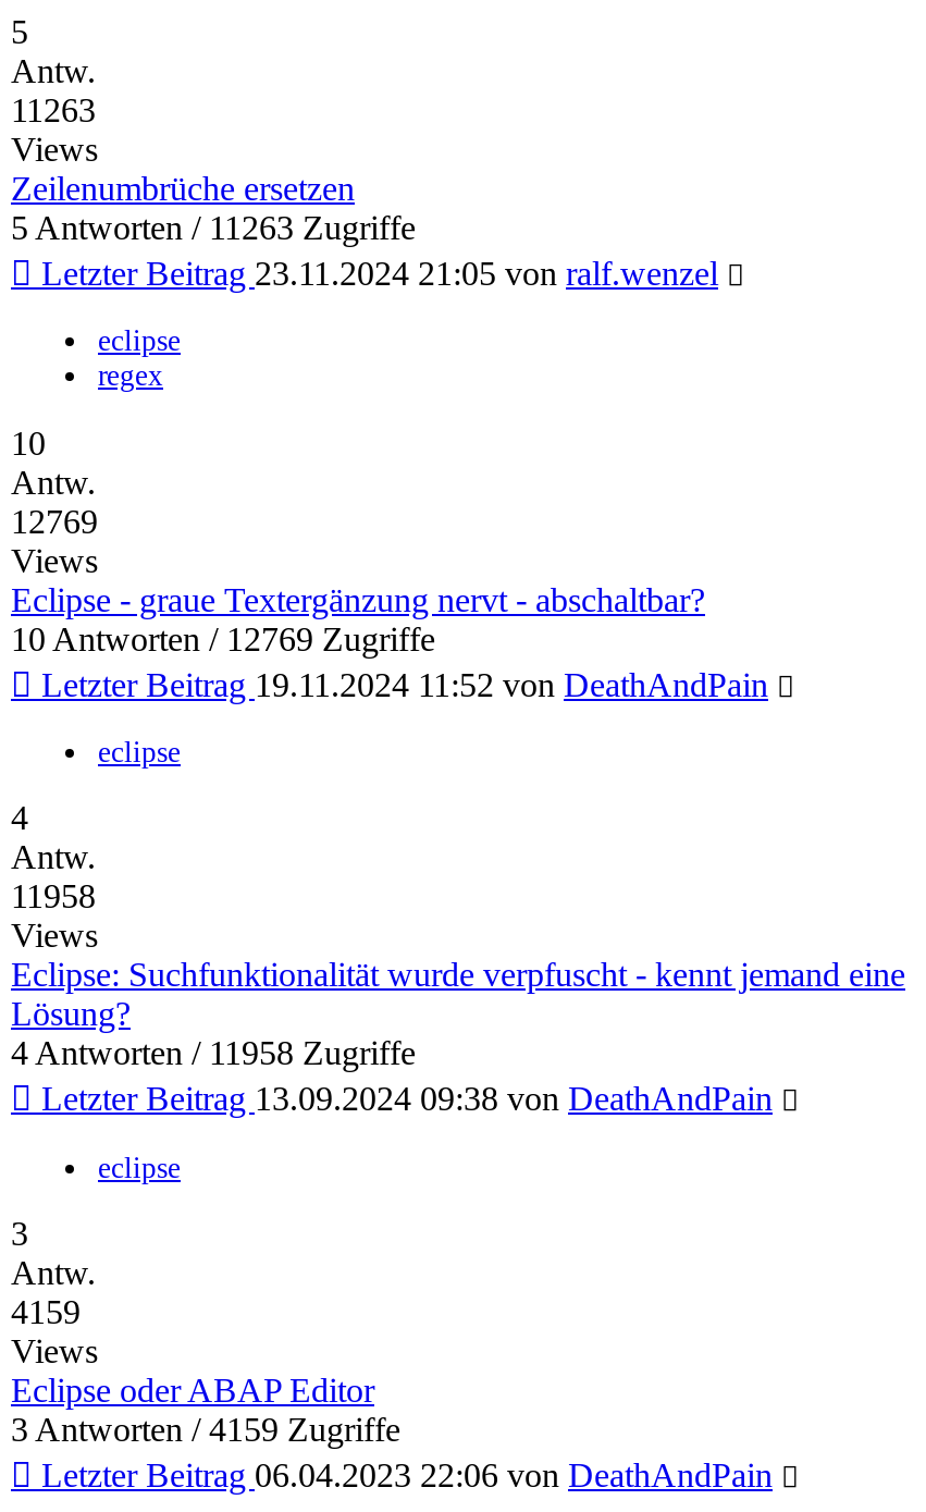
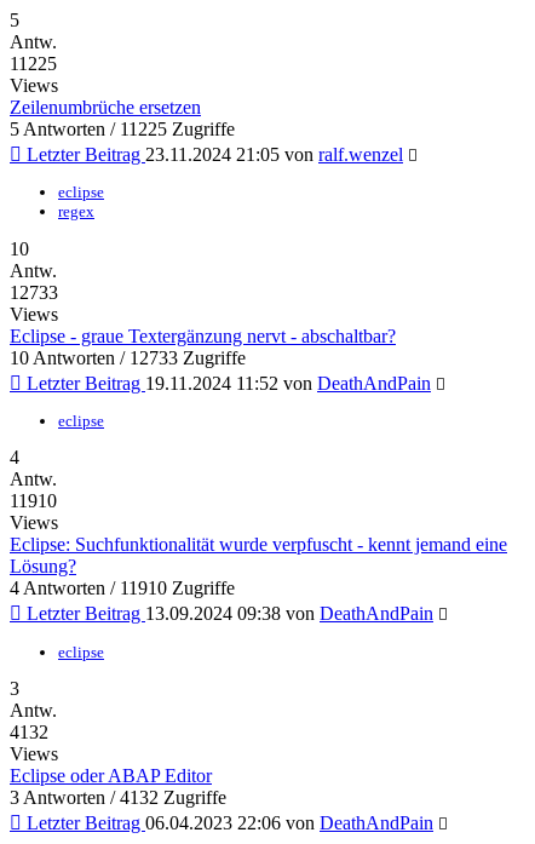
- 11263
+ 11225

- 5 Antworten / 11263 Zugriffe
+ 5 Antworten / 11225 Zugriffe

- 12769
+ 12733

- 10 Antworten / 12769 Zugriffe
+ 10 Antworten / 12733 Zugriffe

- 11958
+ 11910

- 4 Antworten / 11958 Zugriffe
+ 4 Antworten / 11910 Zugriffe

- 4159
+ 4132

- 3 Antworten / 4159 Zugriffe
+ 3 Antworten / 4132 Zugriffe
